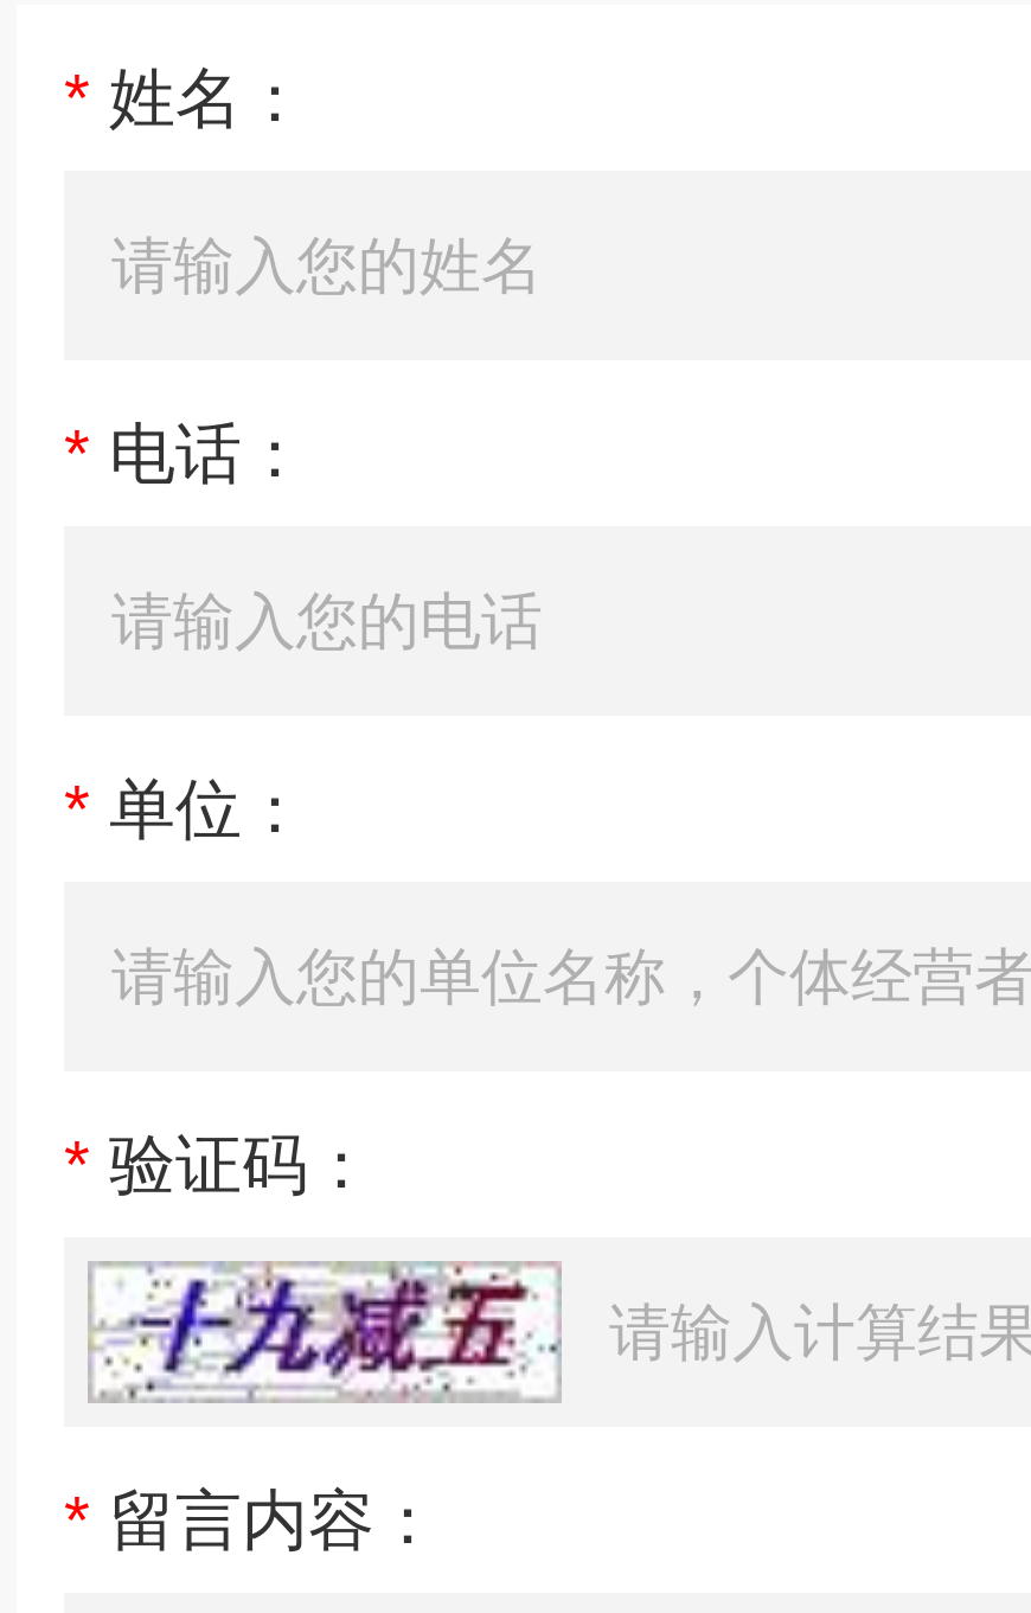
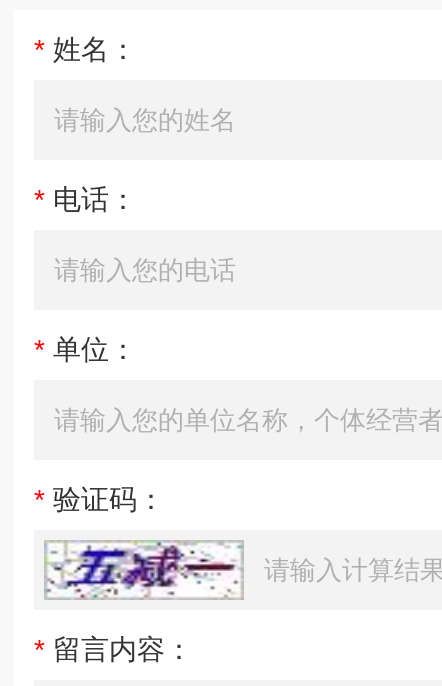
- [image]
+ [image]
